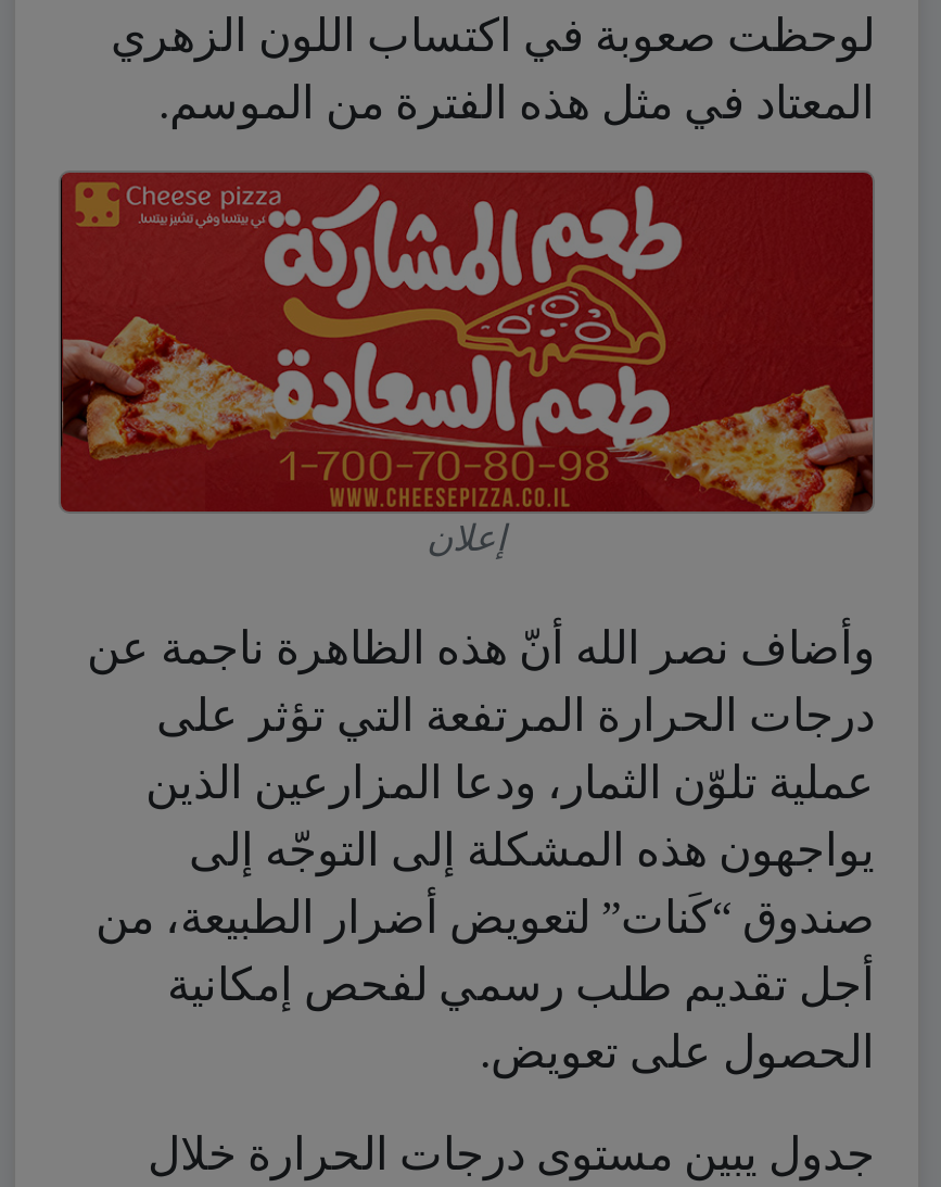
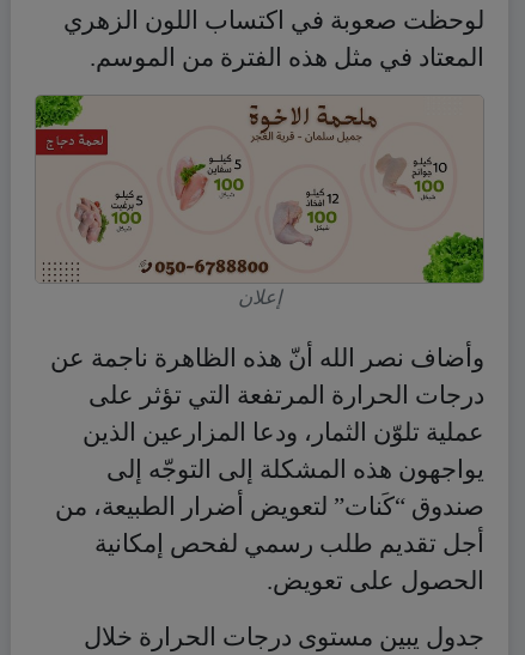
- [image]
+ [image]
